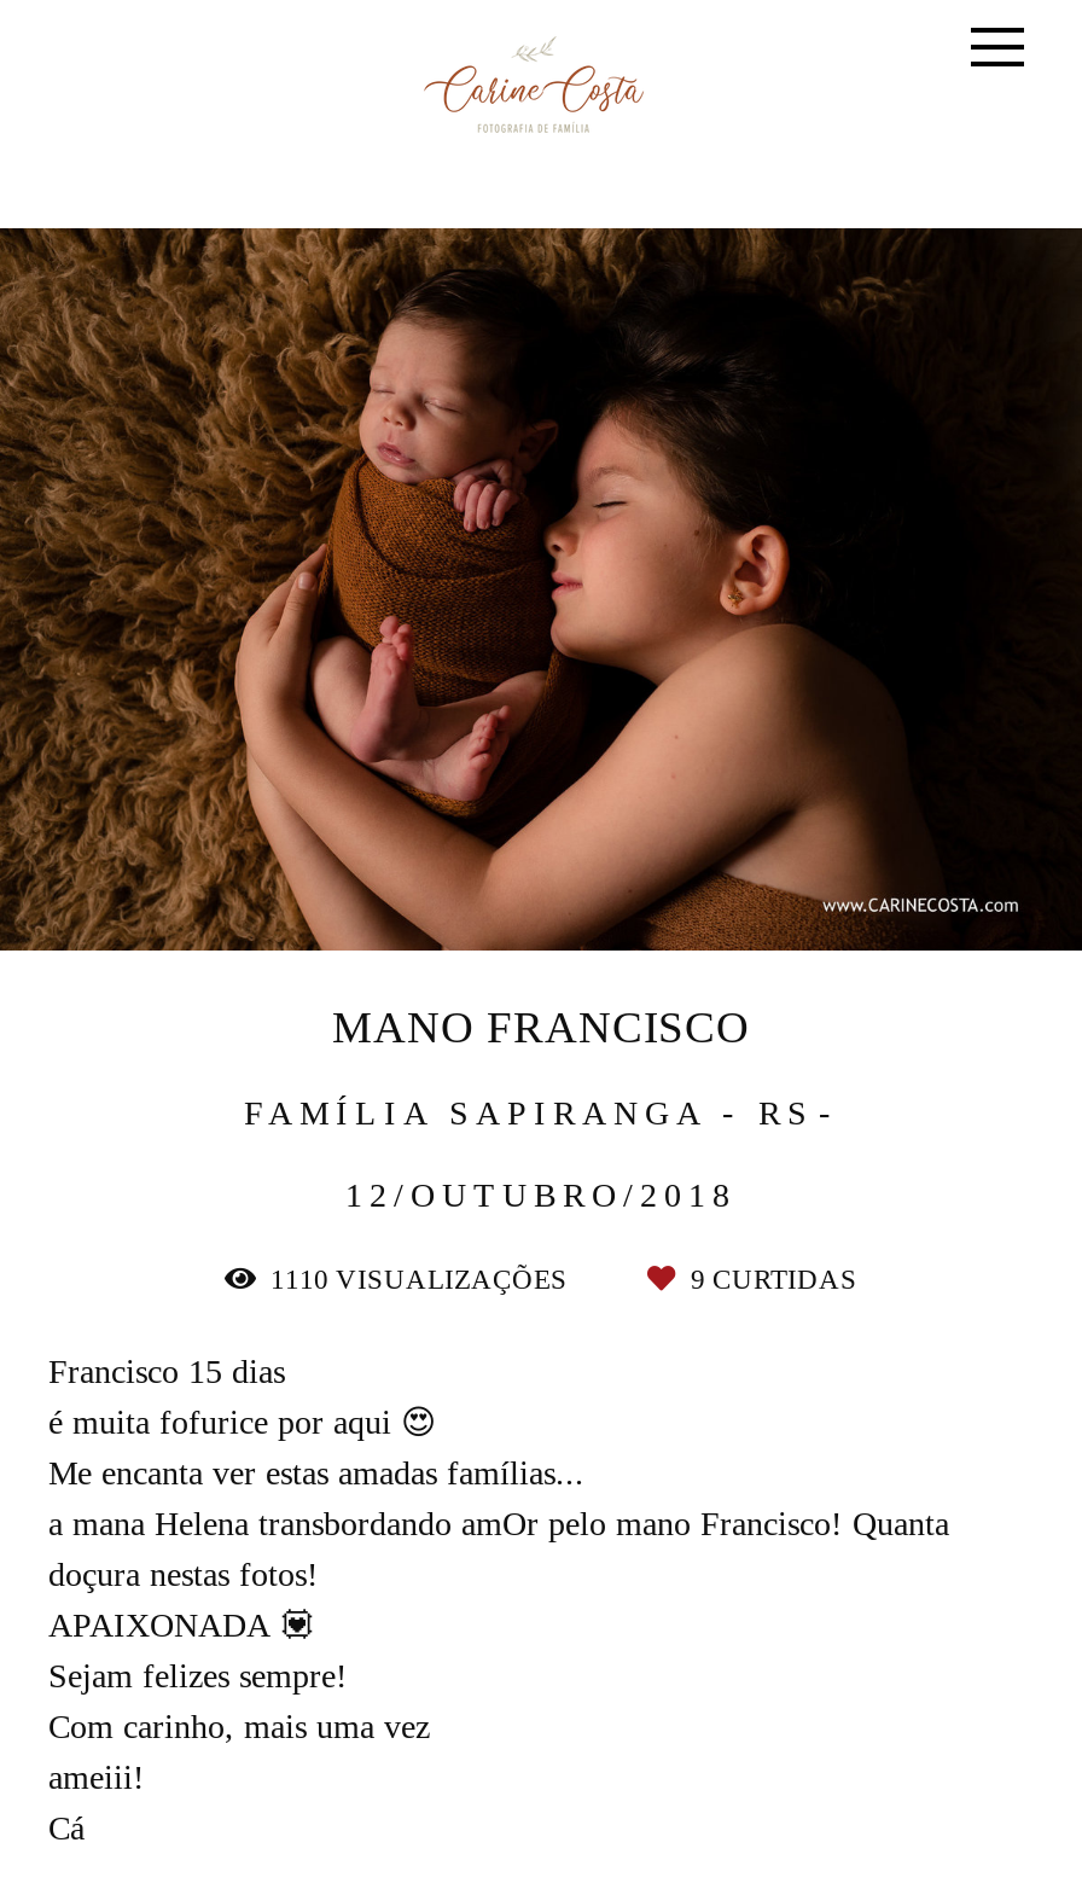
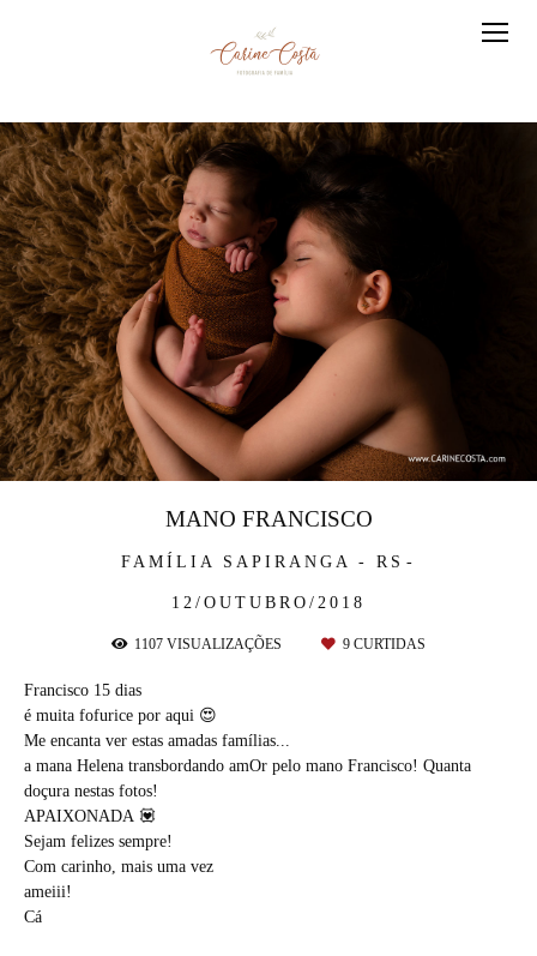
- 1110 VISUALIZAÇÕES
+ 1107 VISUALIZAÇÕES
